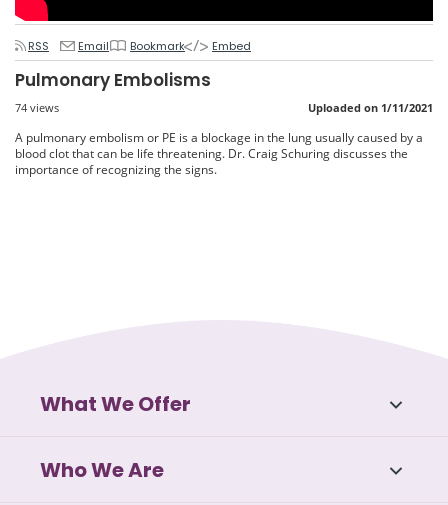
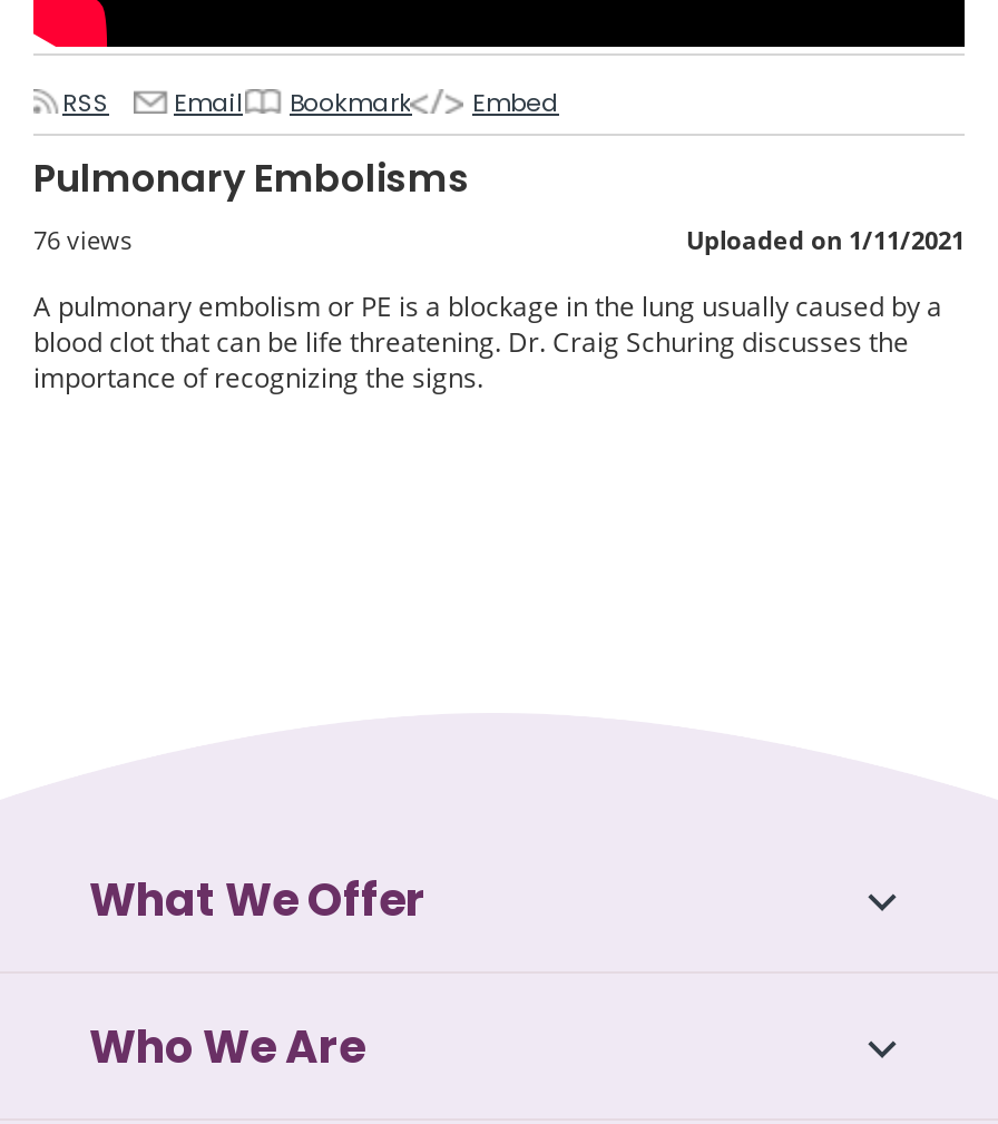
- 74 views
+ 76 views
